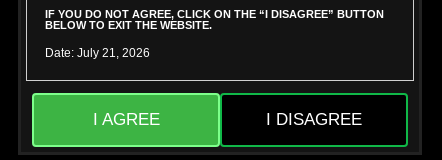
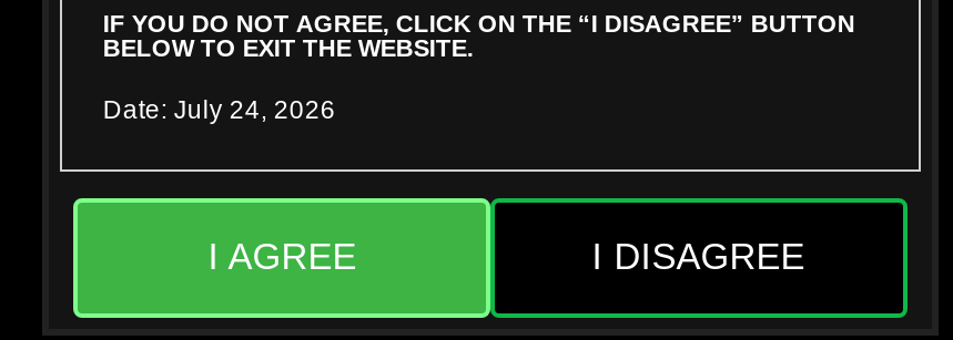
- Date: July 21, 2026
+ Date: July 24, 2026
